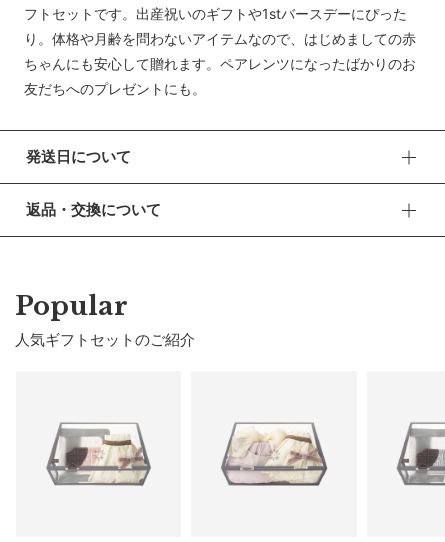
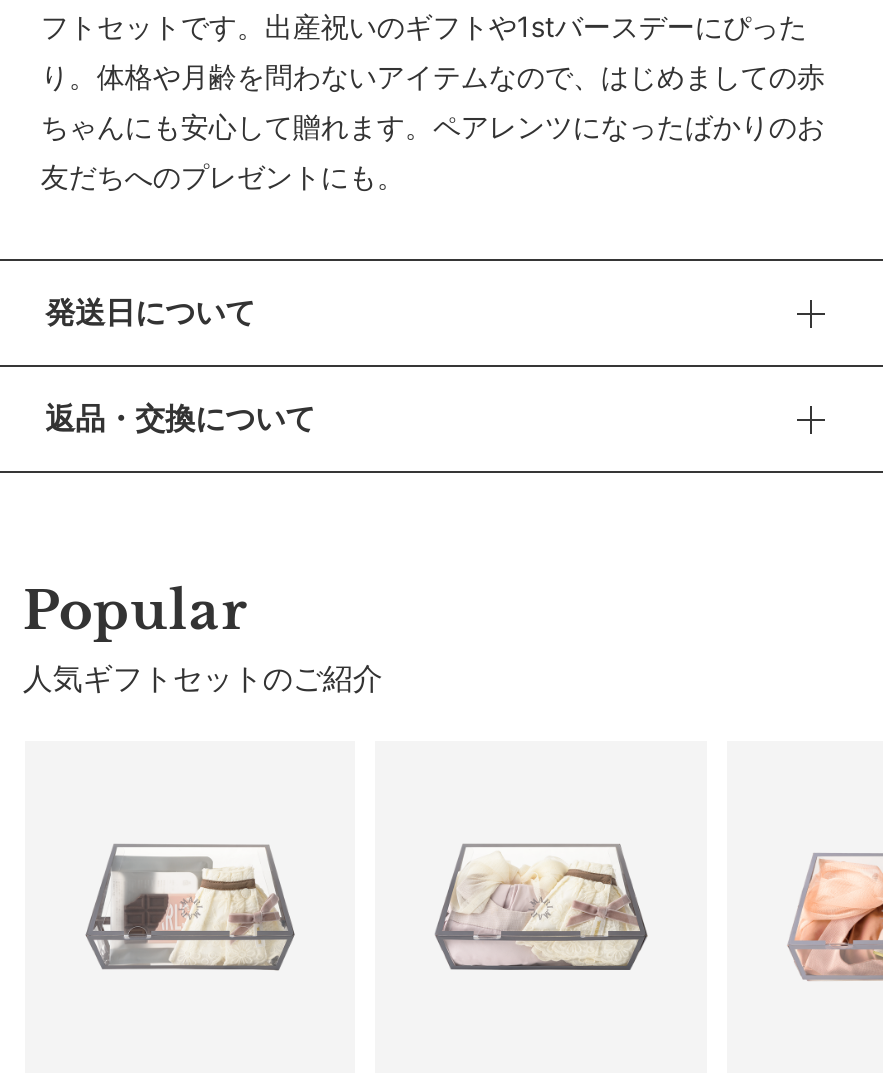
- [image]
+ [image]
